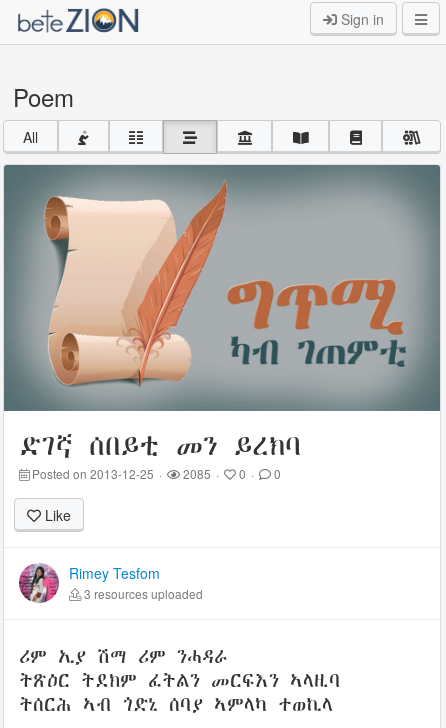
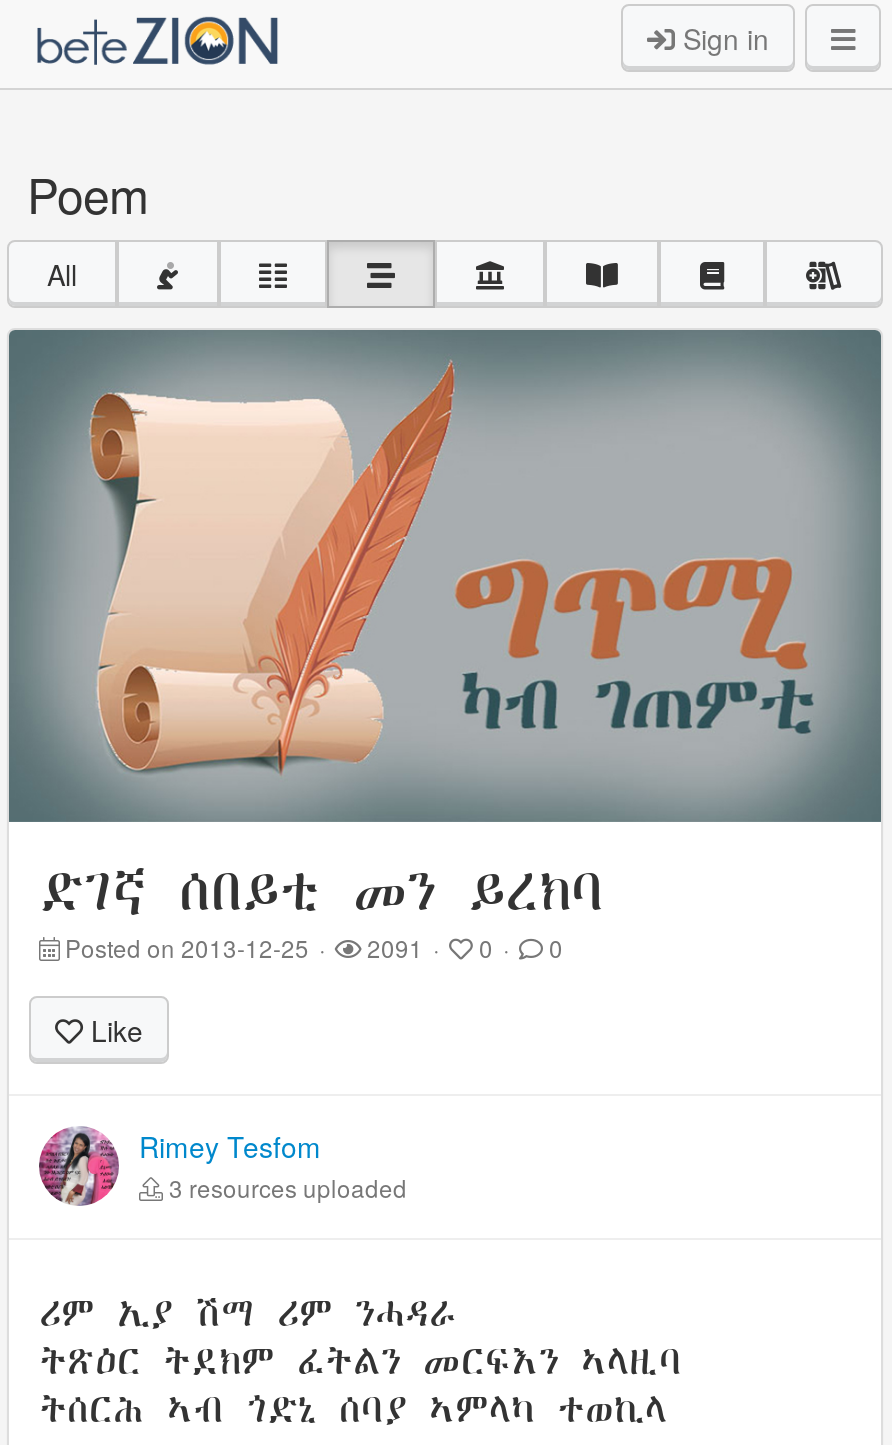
- Posted on 2013-12-25 · 2085 · 0 · 0
+ Posted on 2013-12-25 · 2091 · 0 · 0
